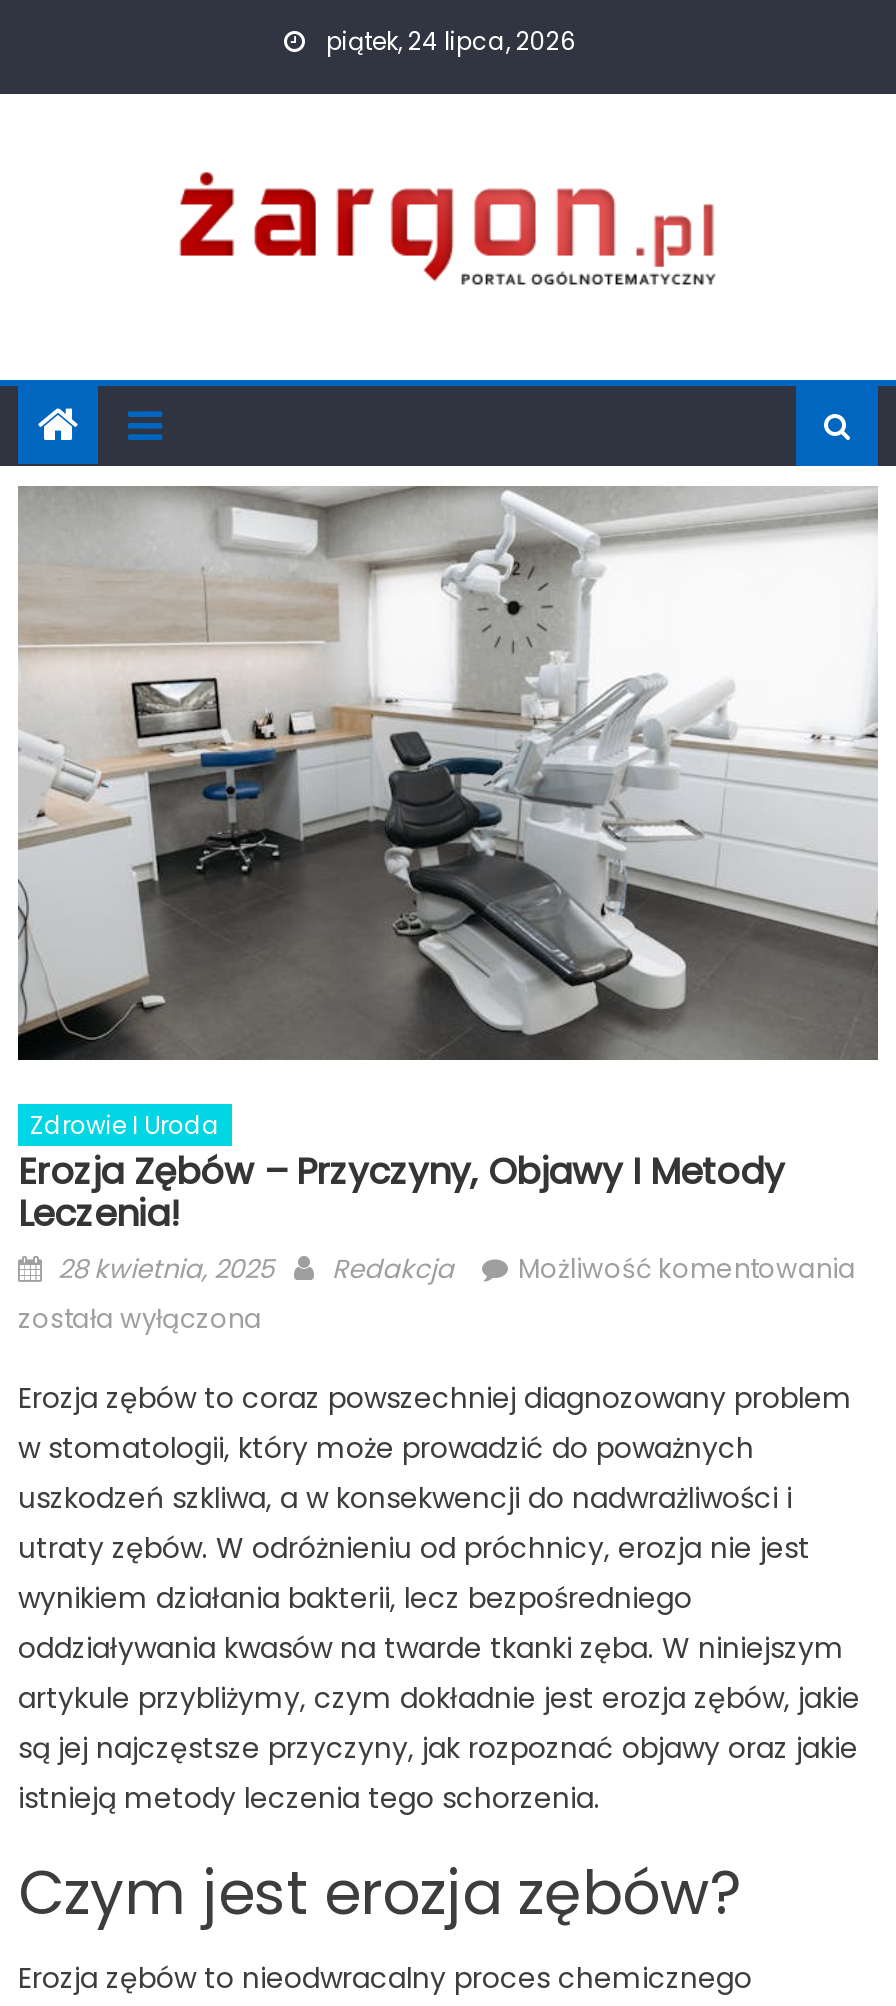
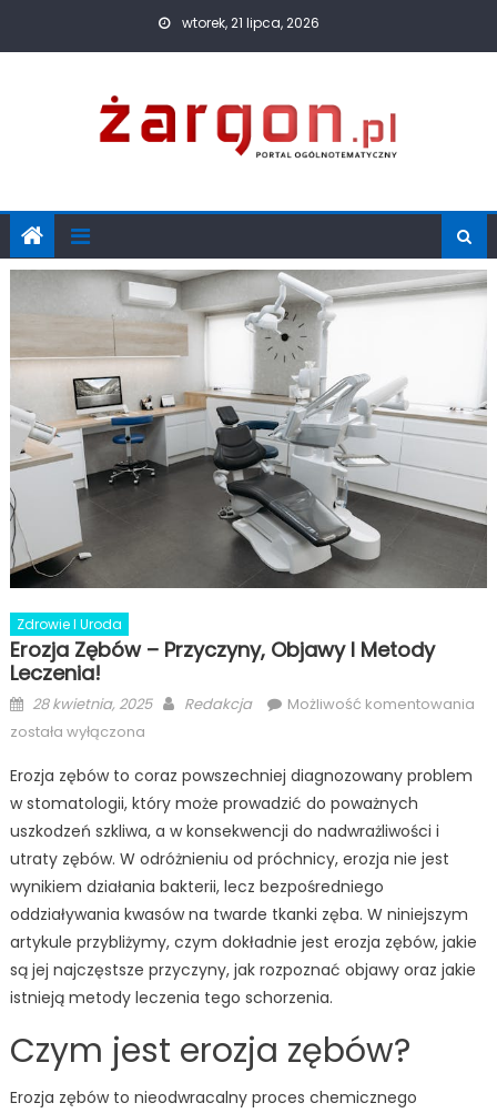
- piątek, 24 lipca, 2026
+ wtorek, 21 lipca, 2026
